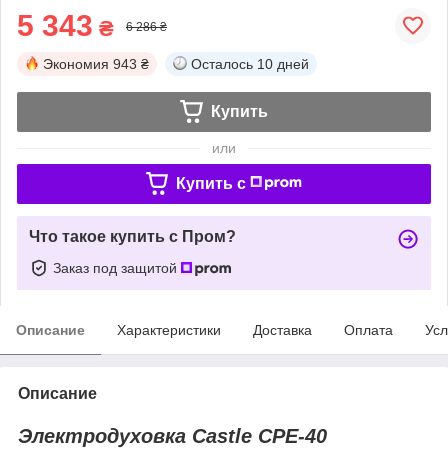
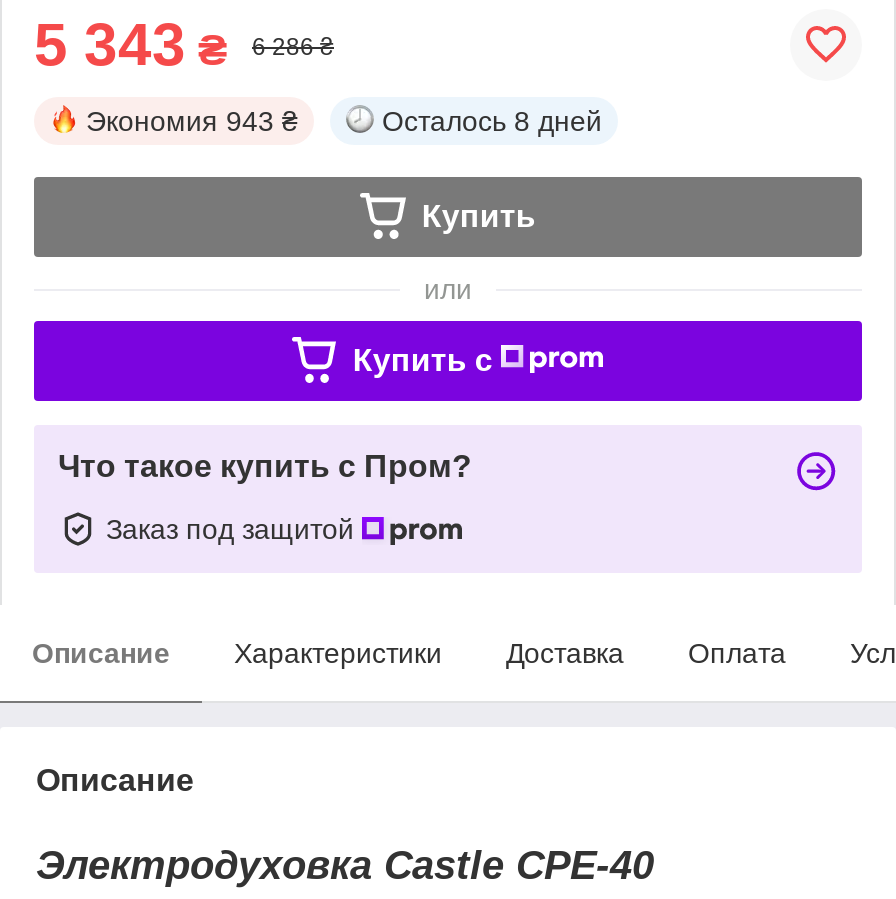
- Осталось 10 дней
+ Осталось 8 дней
